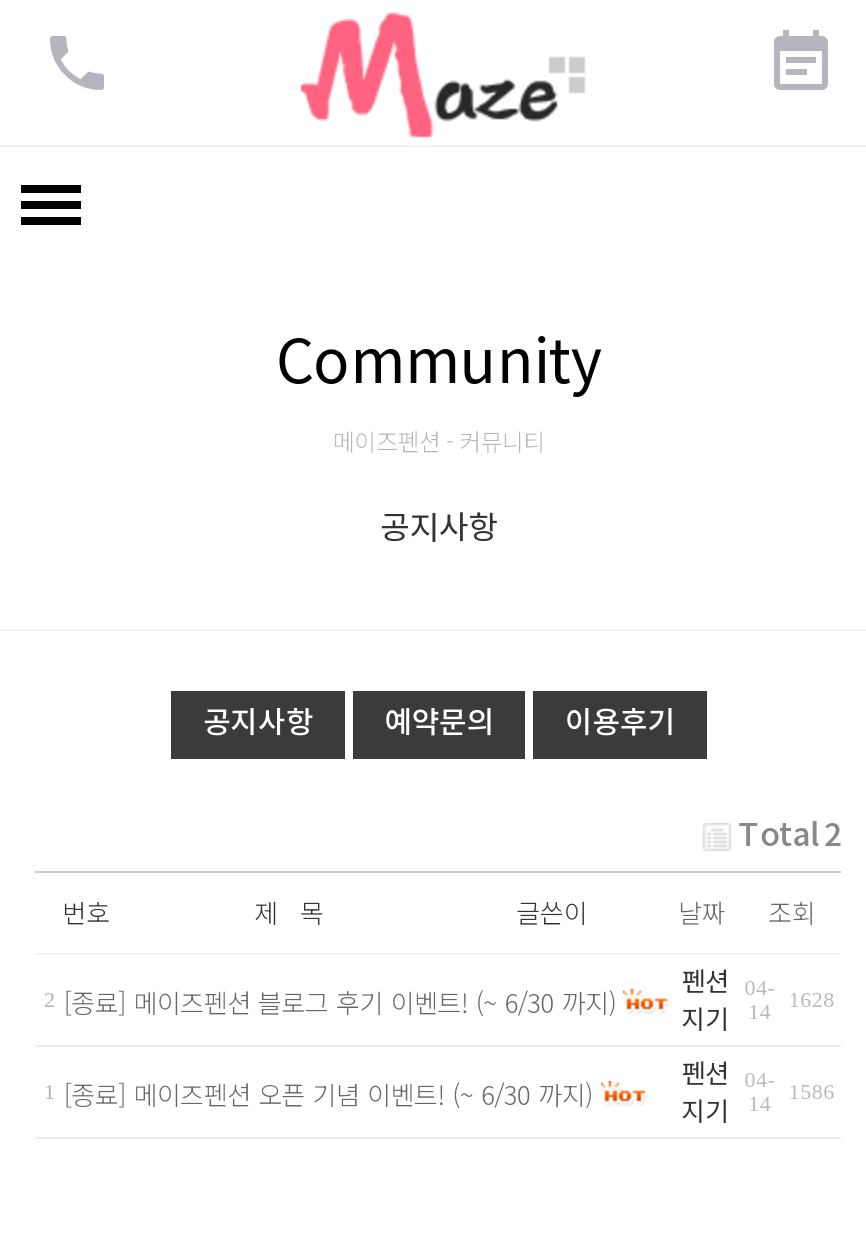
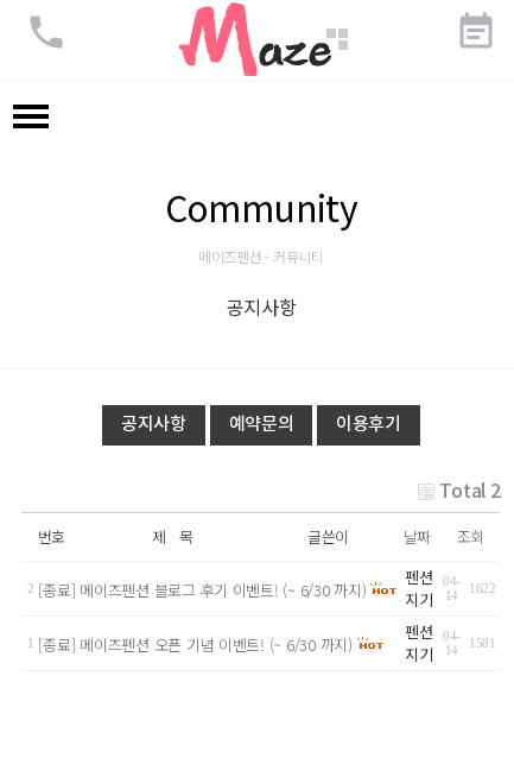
- 1628
+ 1622

- 펜션 지기 04- 14 1586
+ 펜션 지기 04- 14 1581
